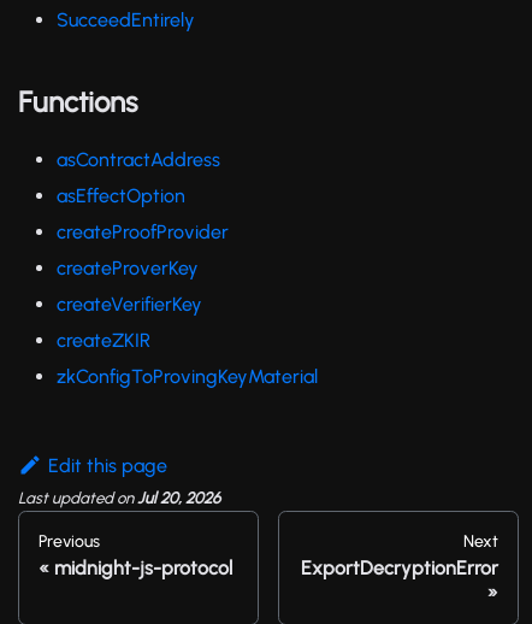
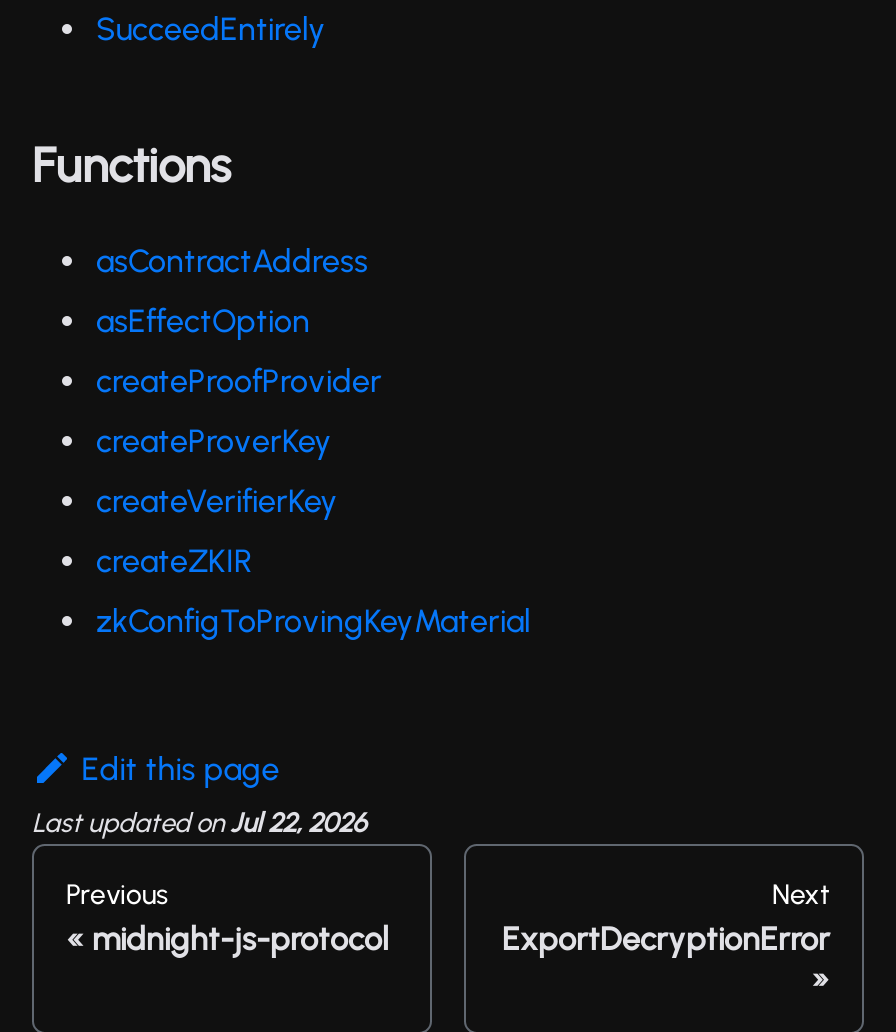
- Last updatedonJul 20, 2026
+ Last updatedonJul 22, 2026
